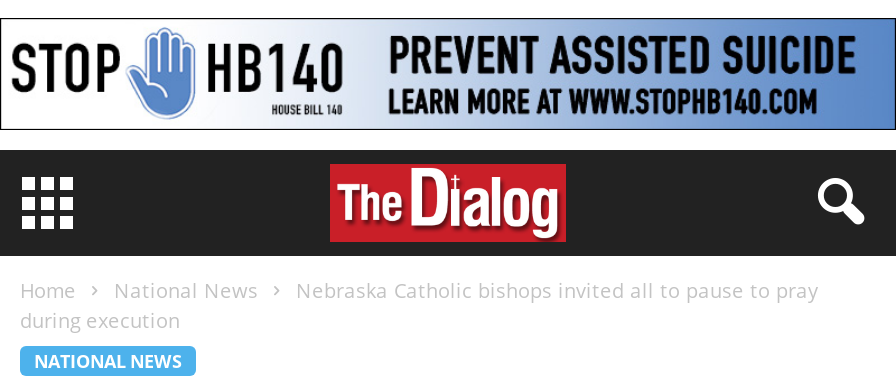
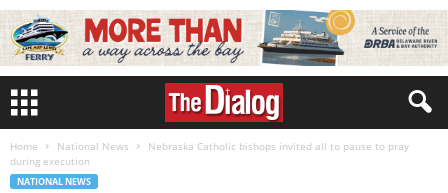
- [image]
+ [image]
